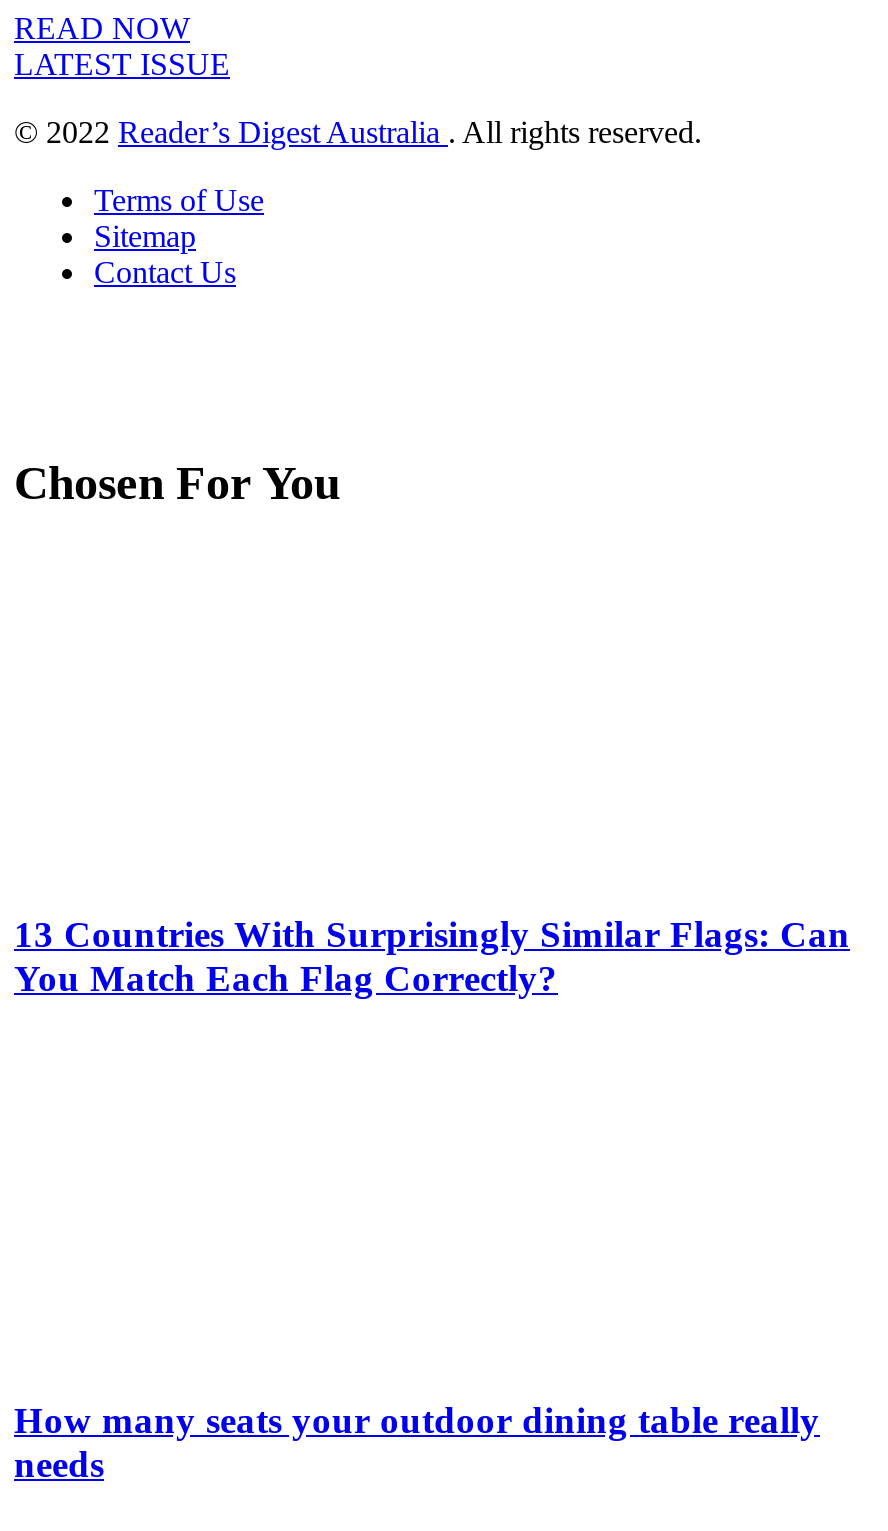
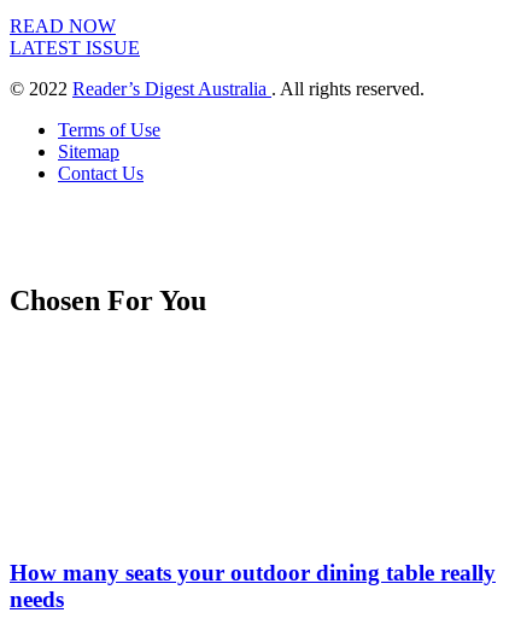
- 13 Countries With Surprisingly Similar Flags: Can
- You Match Each Flag Correctly?
